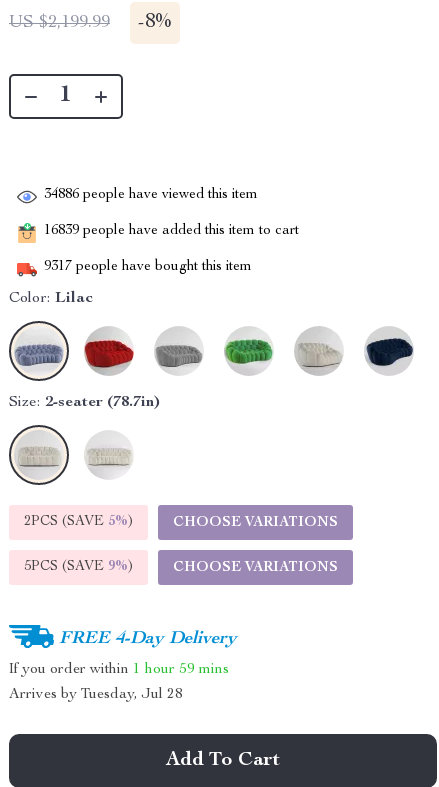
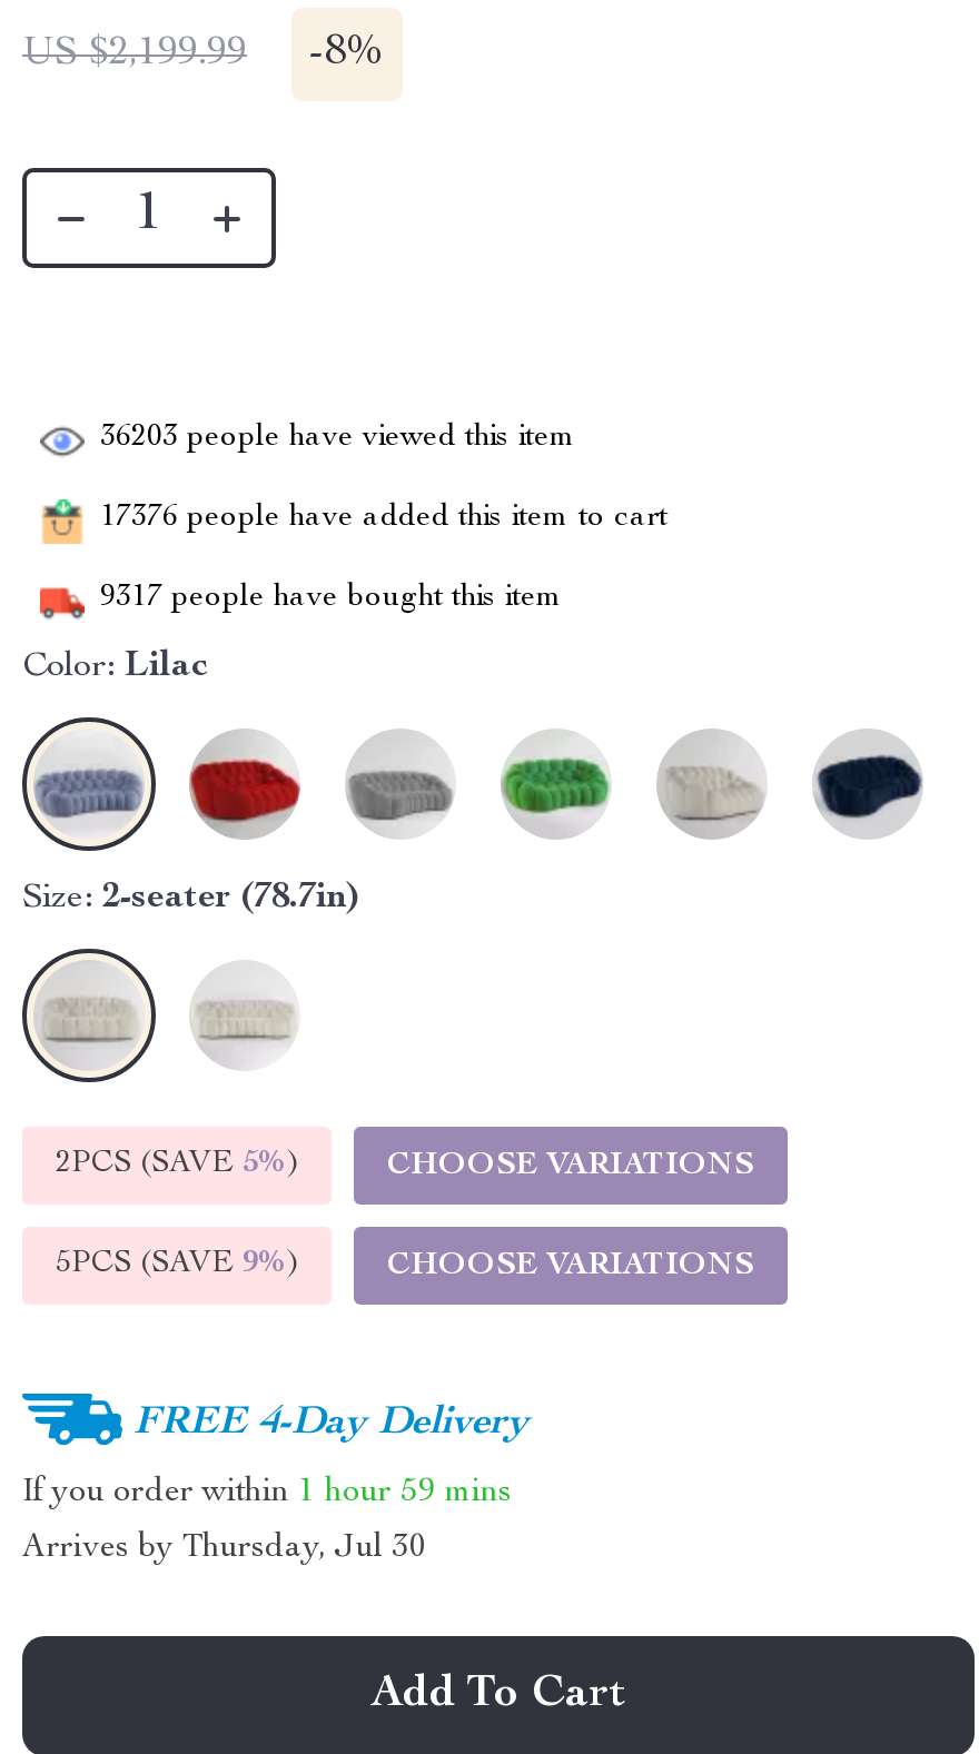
- 34886 people have viewed this item
+ 36203 people have viewed this item

- 16839 people have added this item to cart
+ 17376 people have added this item to cart

- Arrives by Tuesday, Jul 28
+ Arrives by Thursday, Jul 30
